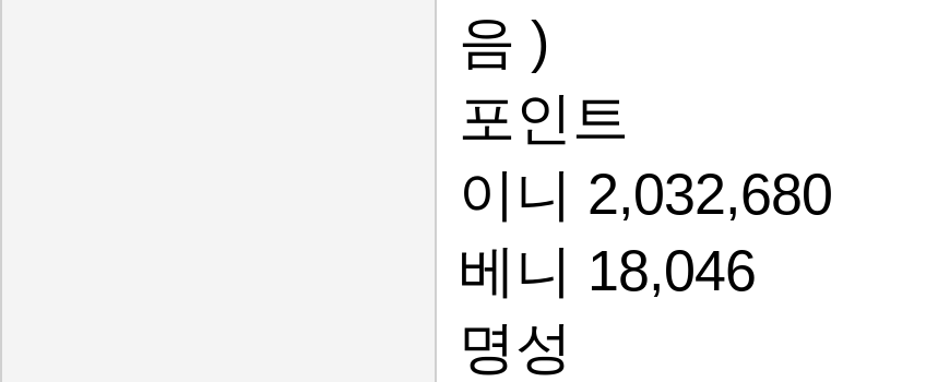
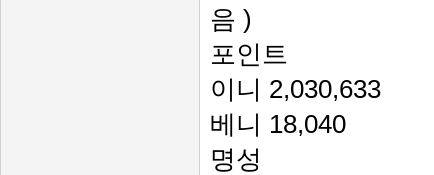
- 이니 2,032,680
+ 이니 2,030,633

- 베니 18,046
+ 베니 18,040
